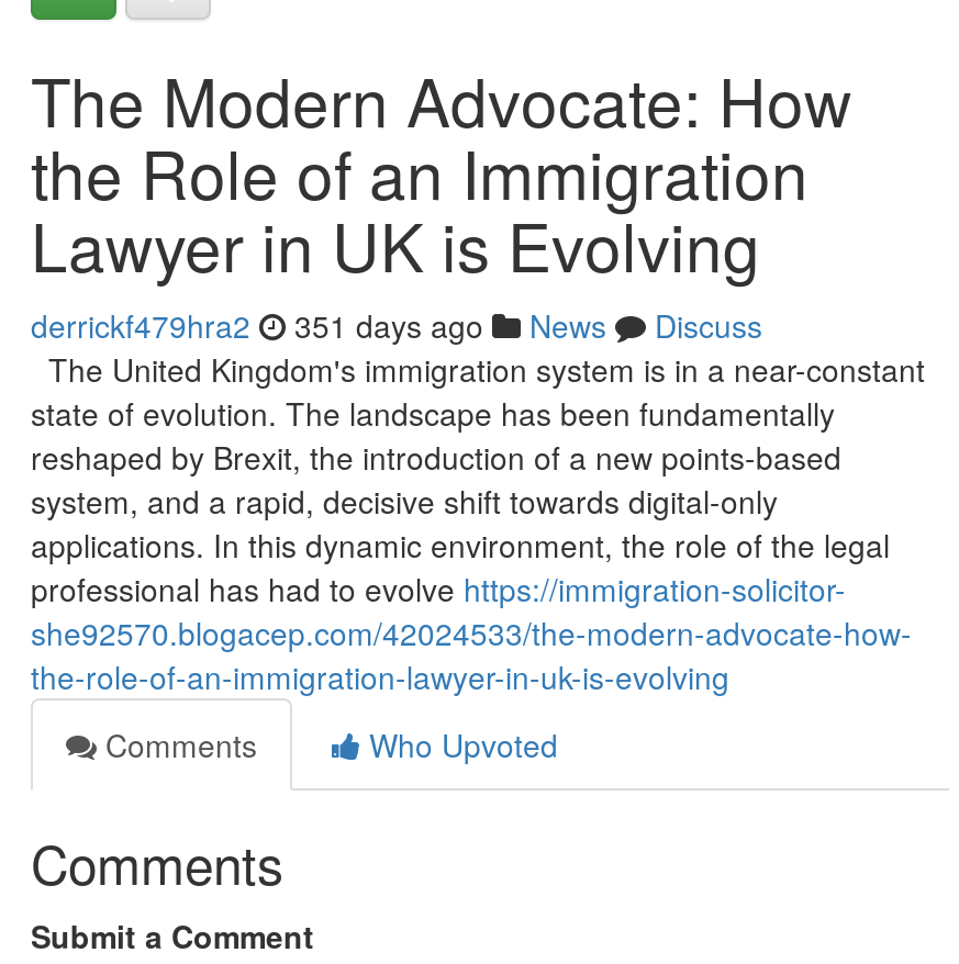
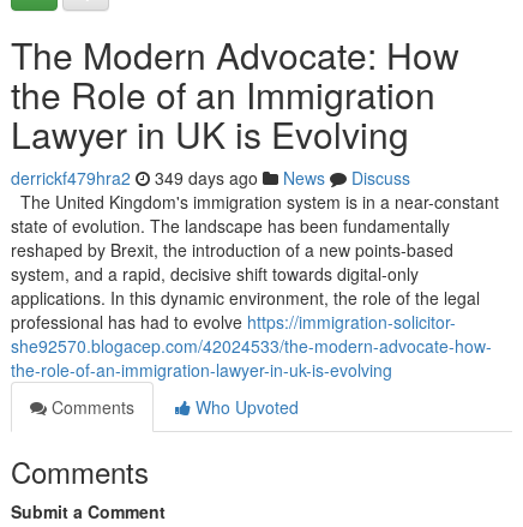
- derrickf479hra2 351 days ago News Discuss
+ derrickf479hra2 349 days ago News Discuss
